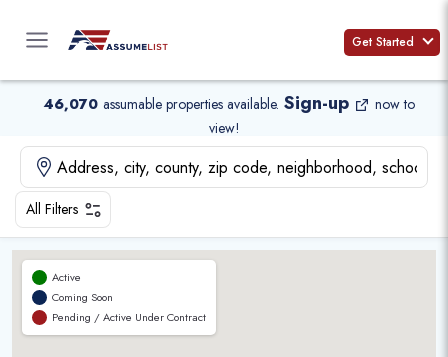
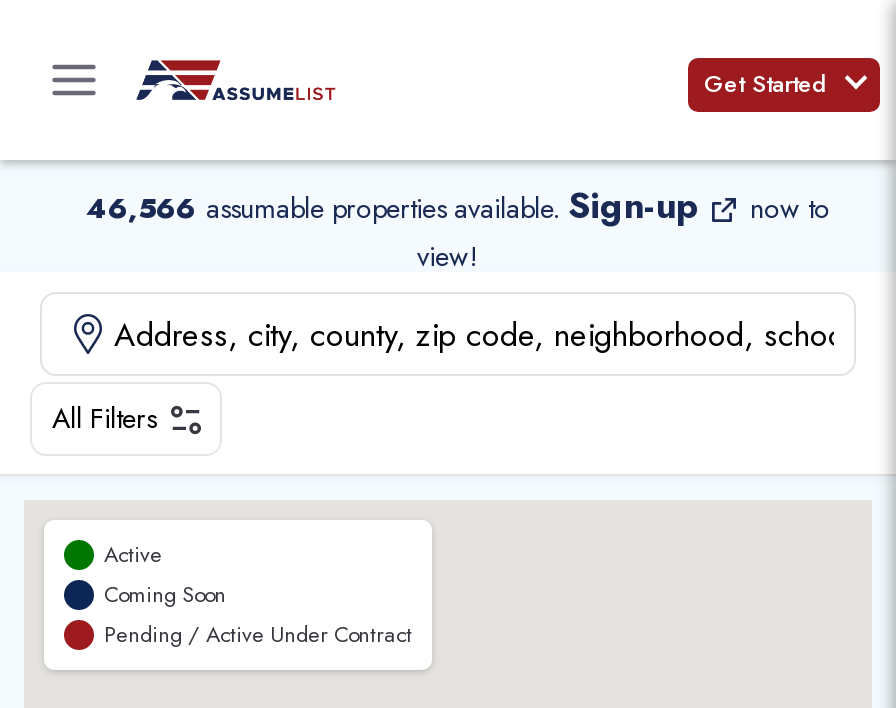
- 46,070 assumable properties available. Sign-up
+ 46,566 assumable properties available. Sign-up
